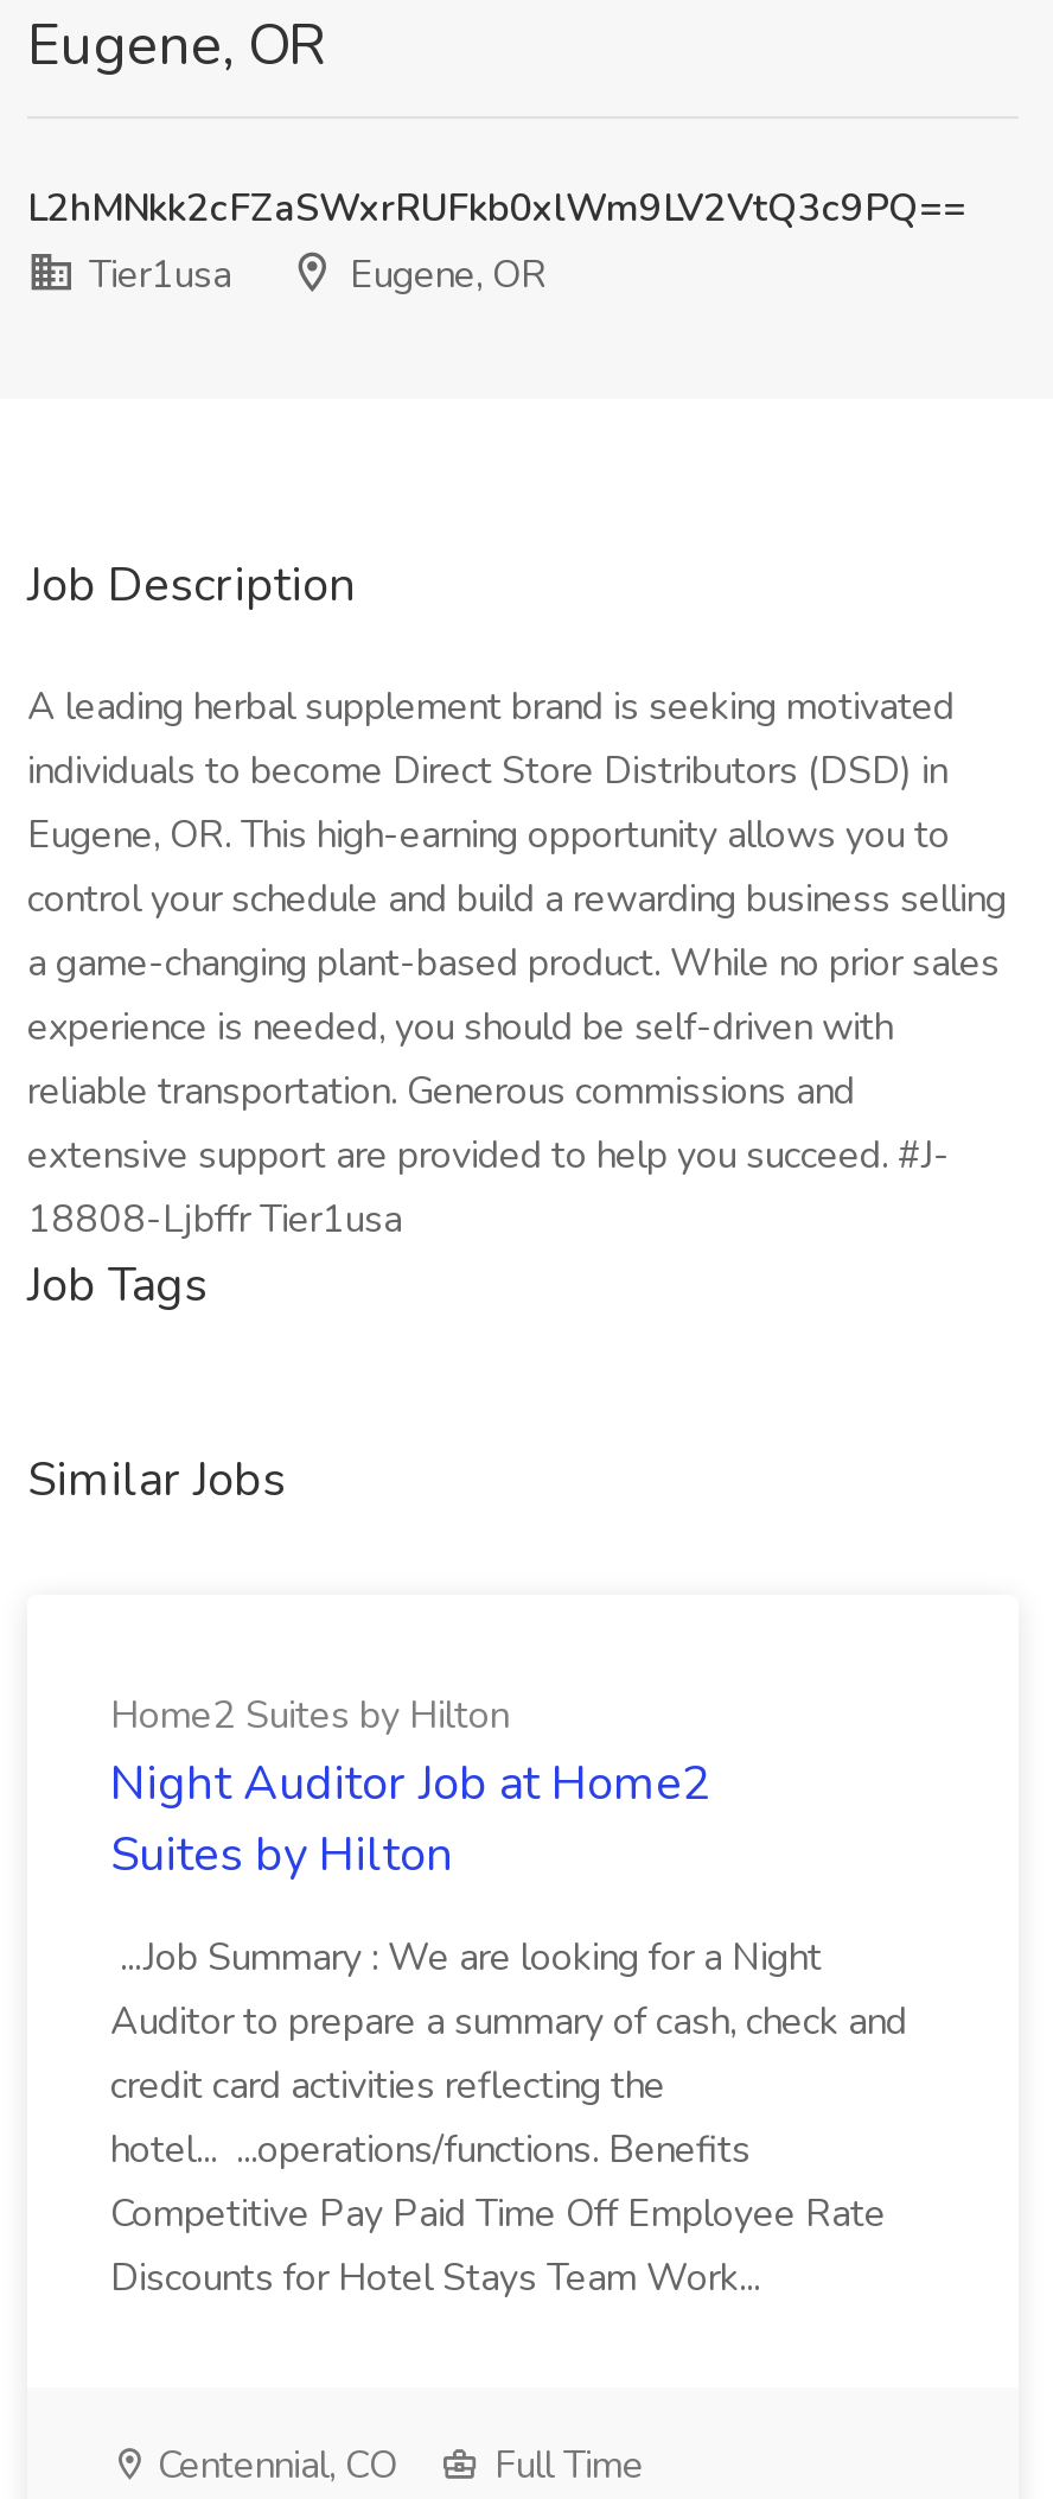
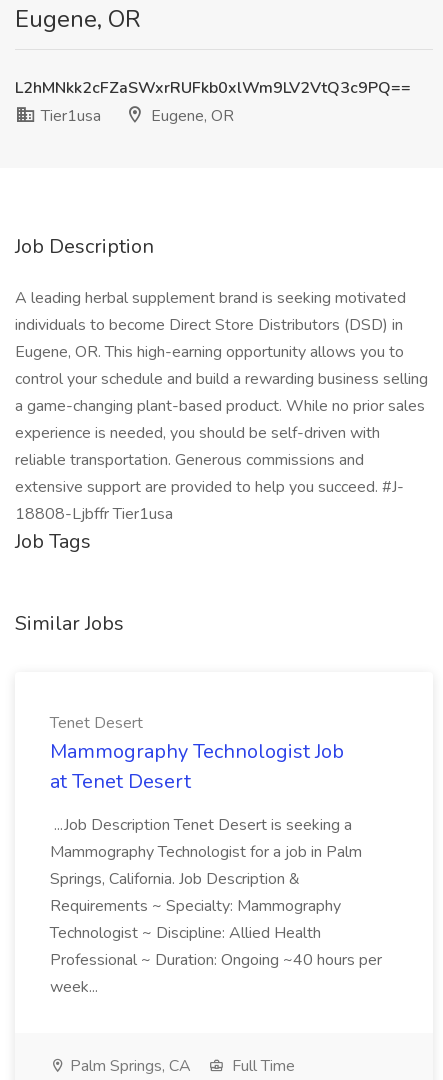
- Home2 Suites by Hilton
- Night Auditor Job at Home2
- Suites by Hilton
+ Tenet Desert
+ Mammography Technologist Job
+ at Tenet Desert

- ...Job Summary : We are looking for a Night
- Auditor to prepare a summary of cash, check and
- credit card activities reflecting the
- hotel... ...operations/functions. Benefits
- Competitive Pay Paid Time Off Employee Rate
- Discounts for Hotel Stays Team Work...
+ ...Job Description Tenet Desert is seeking a
+ Mammography Technologist for a job in Palm
+ Springs, California. Job Description &
+ Requirements ~ Specialty: Mammography
+ Technologist ~ Discipline: Allied Health
+ Professional ~ Duration: Ongoing ~40 hours per
+ week...

- Centennial, CO
+ Palm Springs, CA
